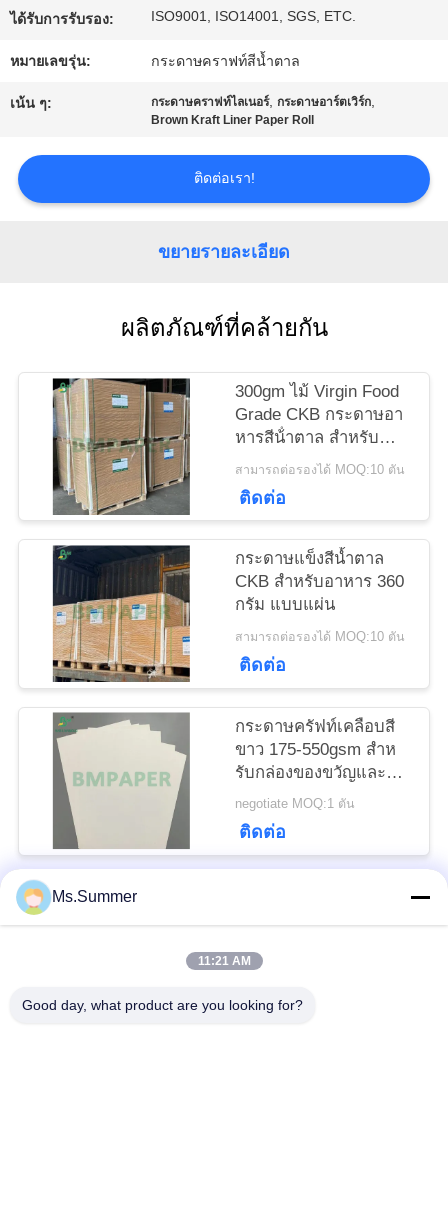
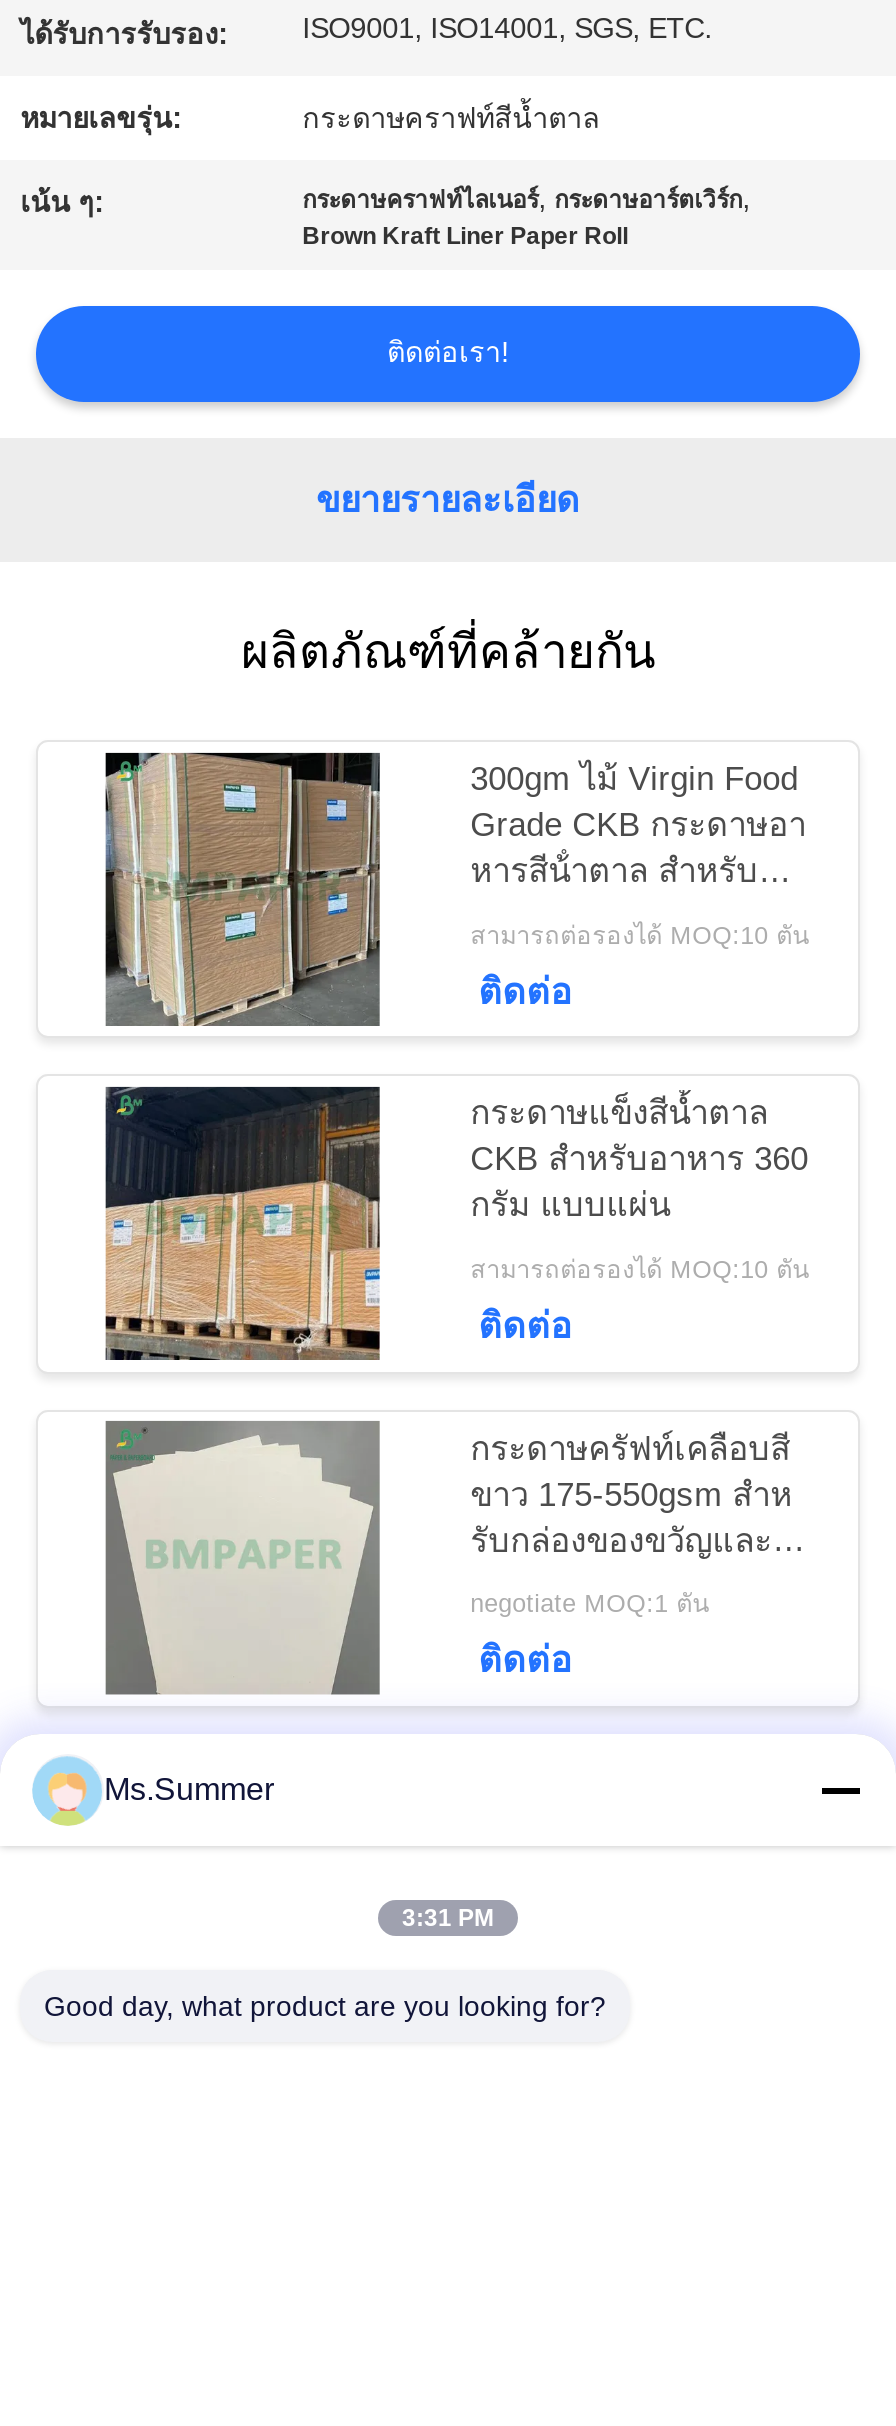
- 11:21 AM
+ 3:31 PM
